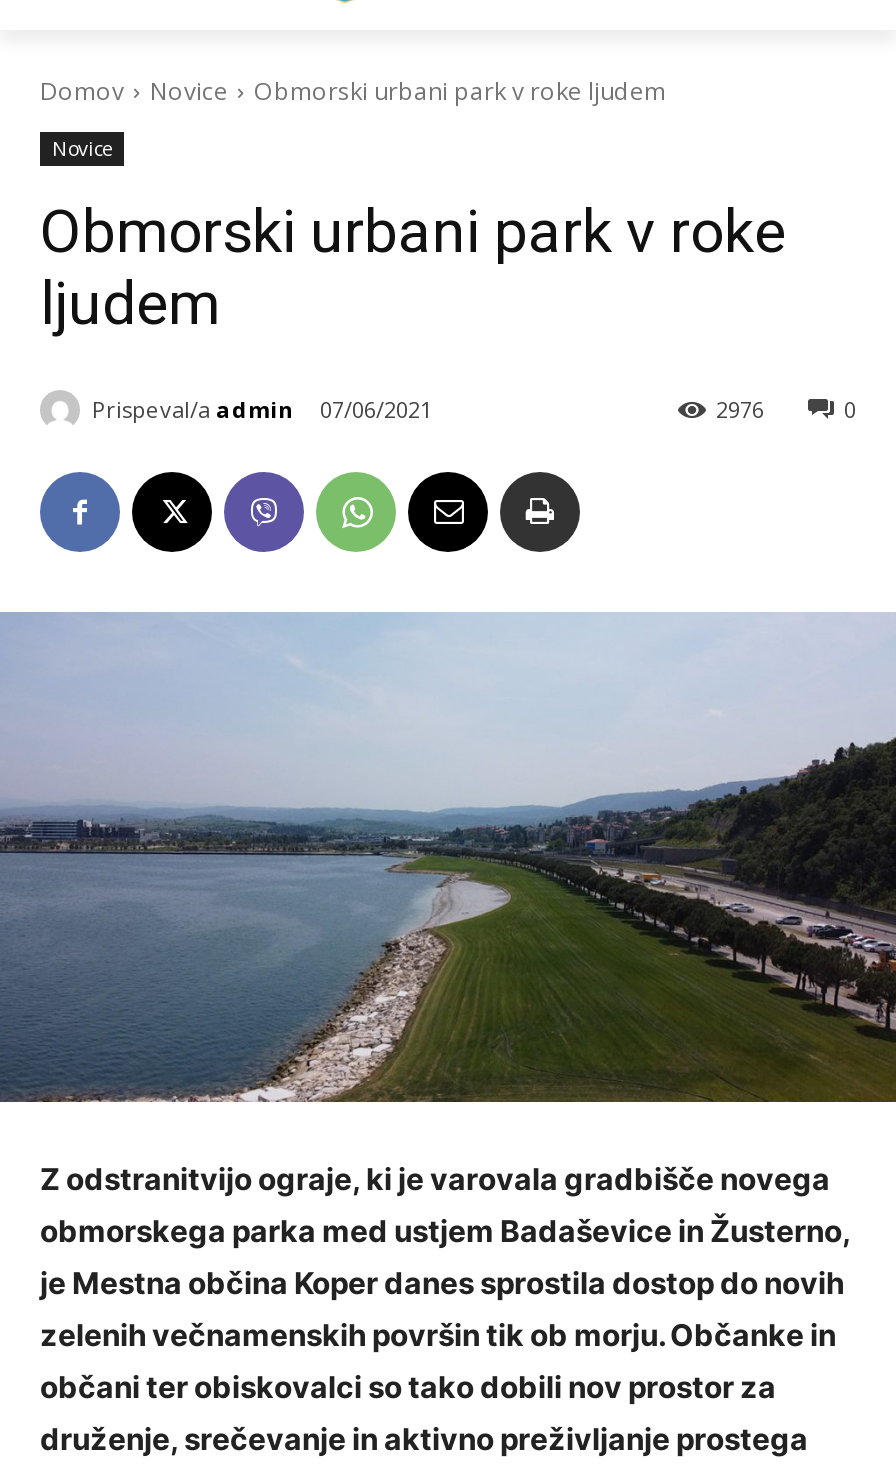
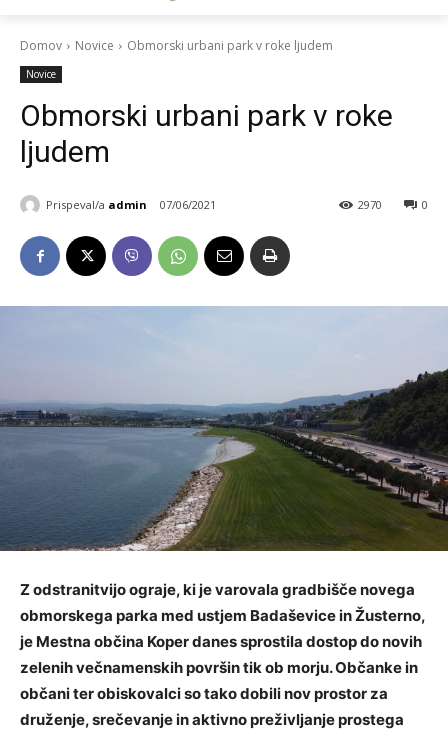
- 2976
+ 2970
